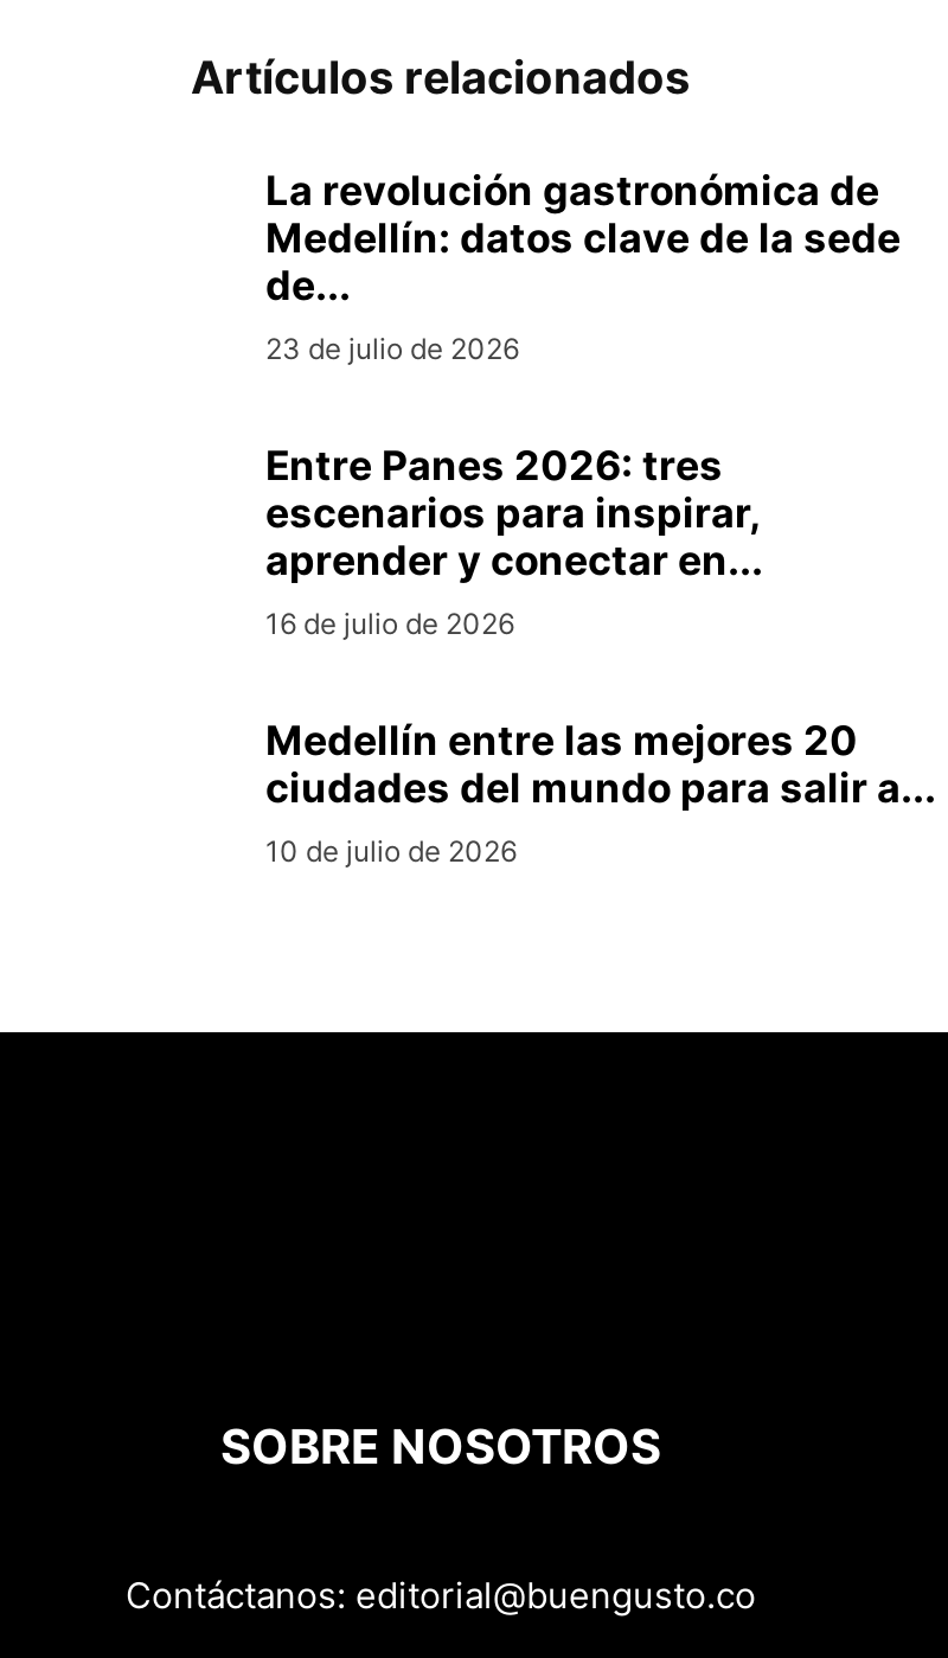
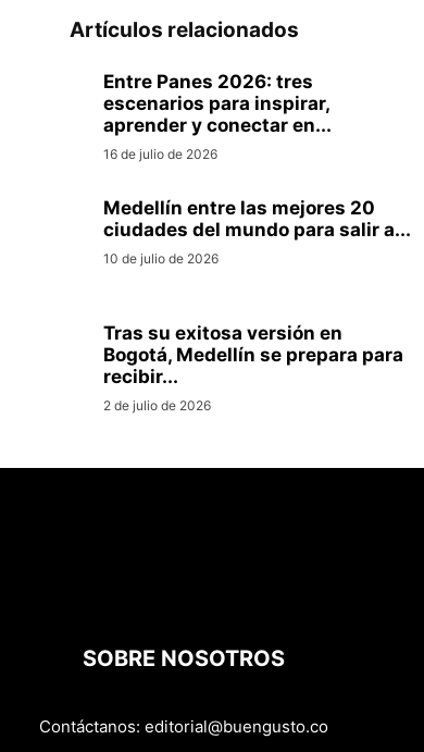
- La revolución gastronómica de
- Medellín: datos clave de la sede
- de...
- 23 de julio de 2026

moved up: Entre Panes 2026: tres | escenarios para inspirar, | aprender y conectar en... | 16 de julio de 2026 | Medellín entre las mejores 20 | ciudades del mundo para salir a... | 10 de julio de 2026

+ Tras su exitosa versión en
+ Bogotá, Medellín se prepara para
+ recibir...
+ 2 de julio de 2026
